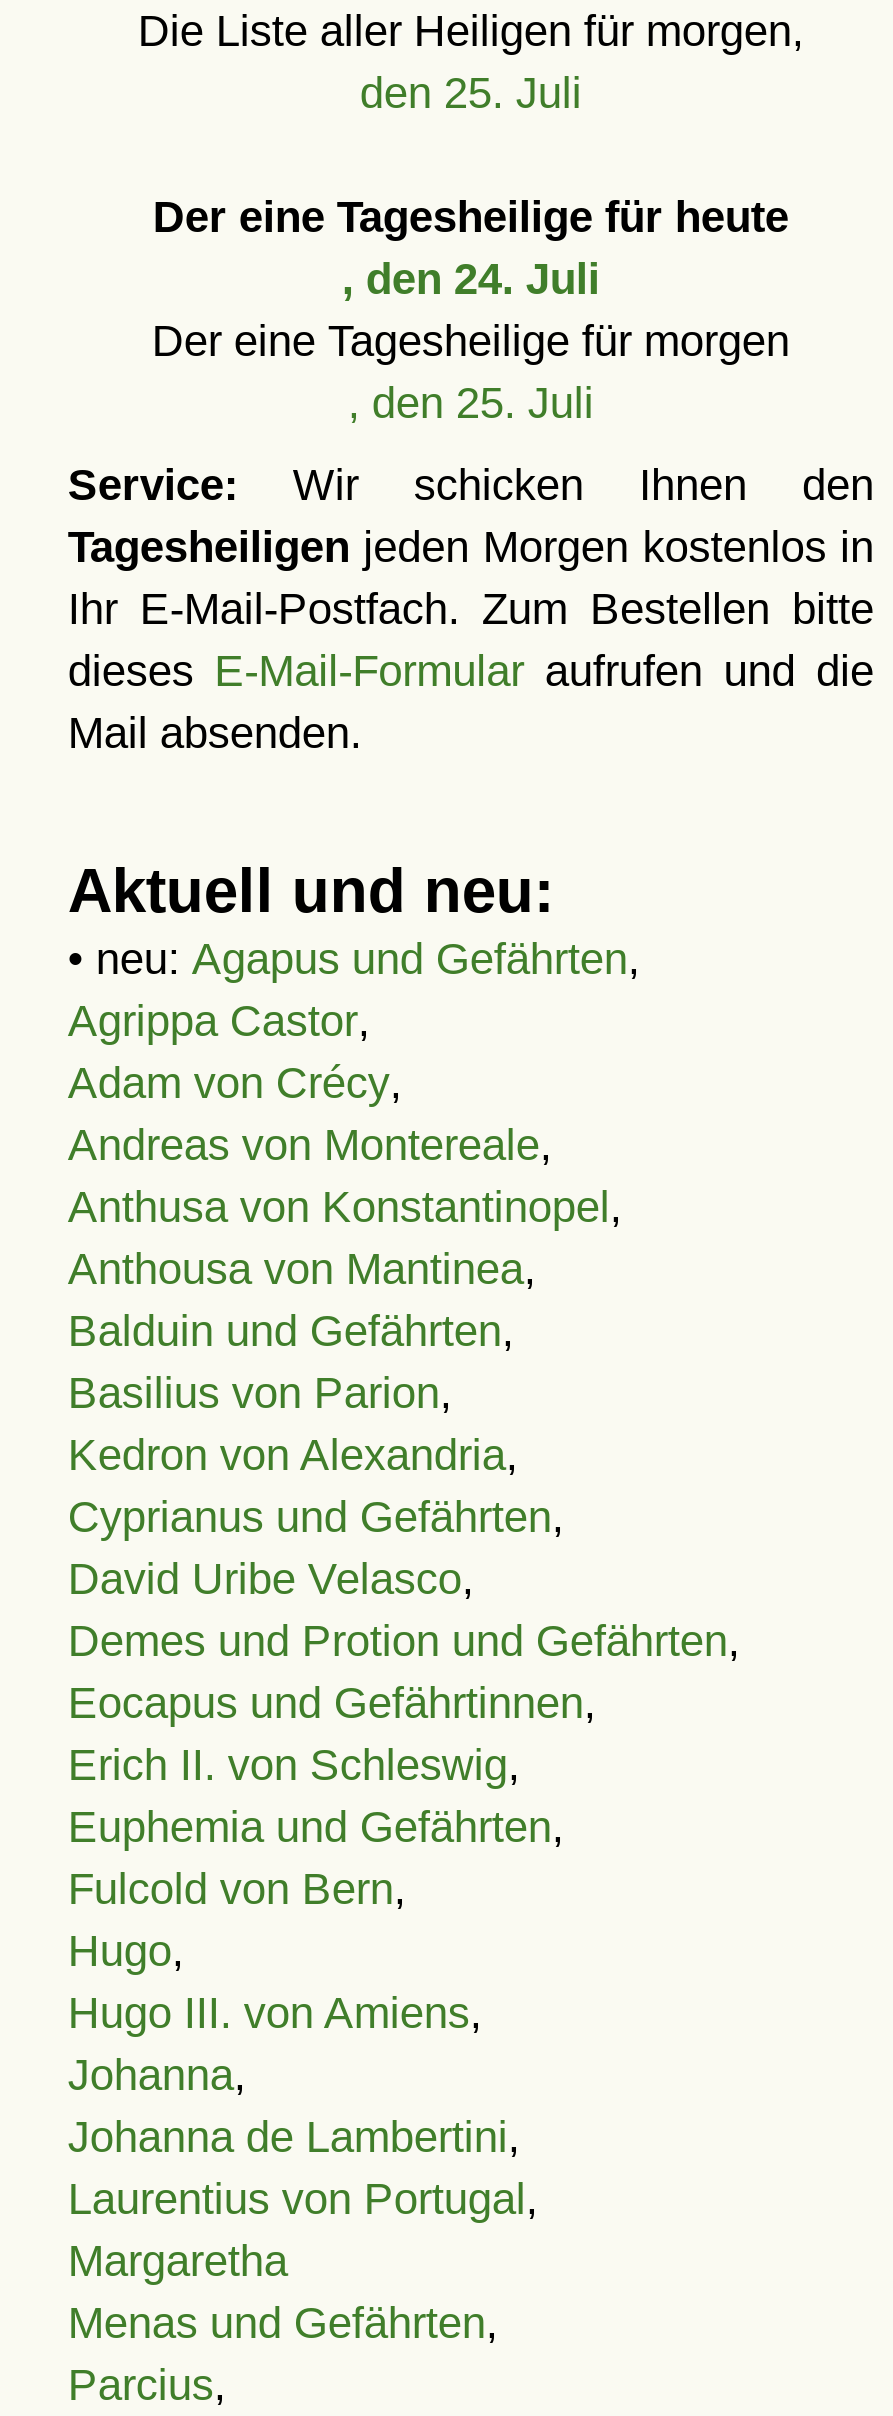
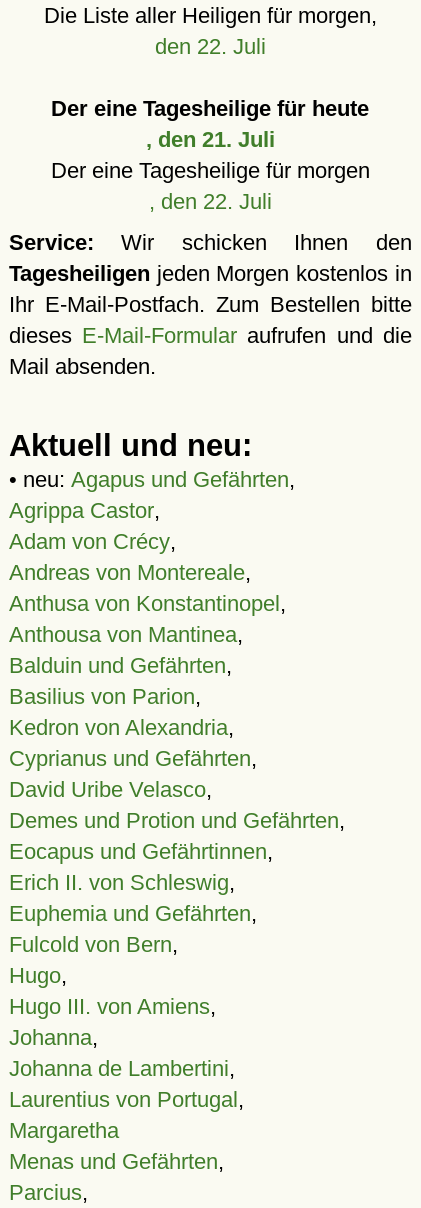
- den 25. Juli
+ den 22. Juli

- , den 24. Juli
+ , den 21. Juli

- , den 25. Juli
+ , den 22. Juli
